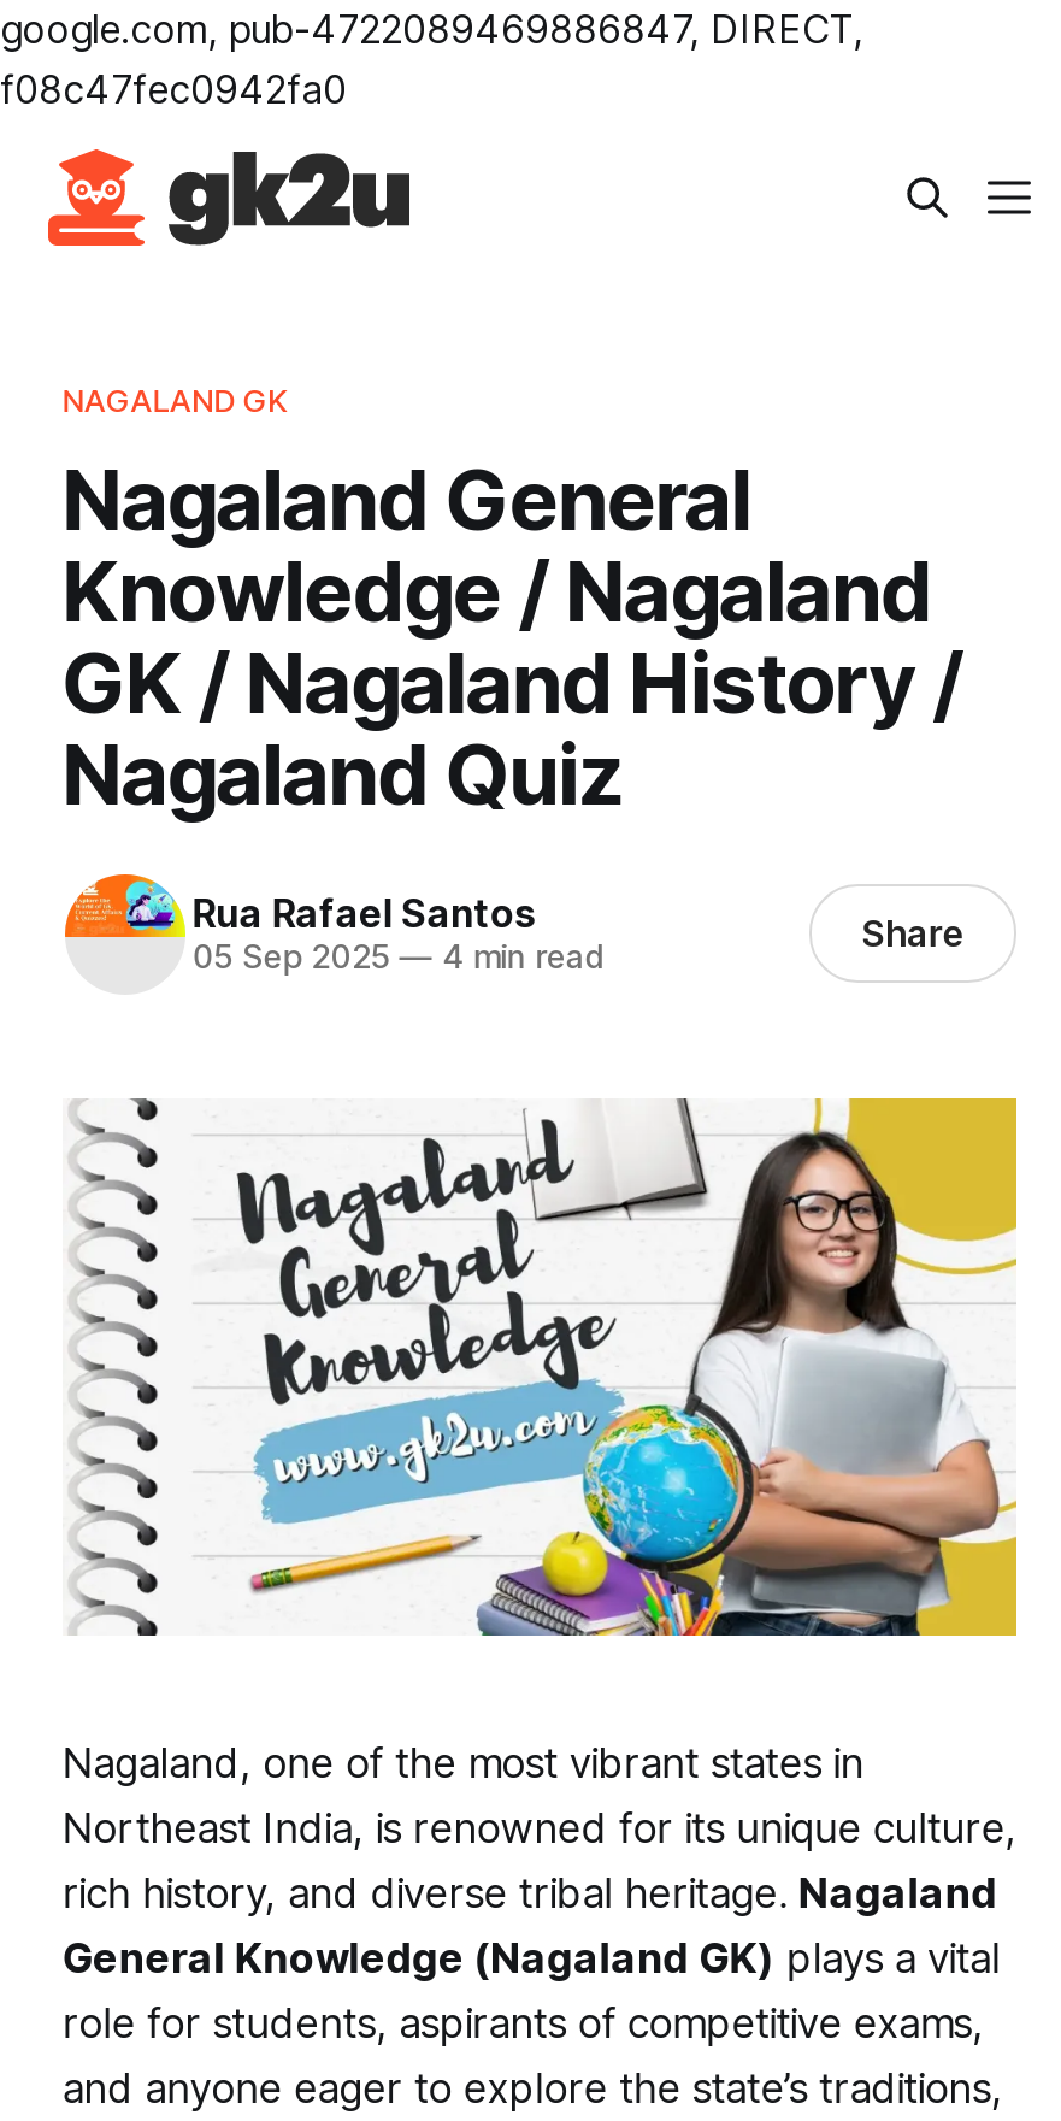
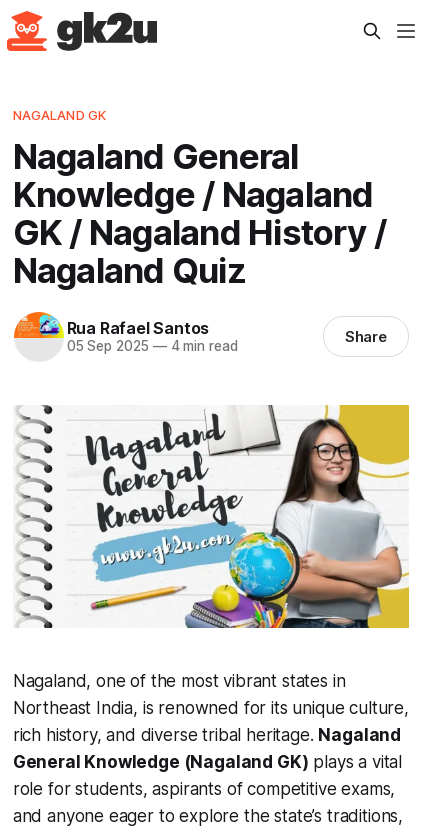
- google.com, pub-4722089469886847, DIRECT,
- f08c47fec0942fa0
